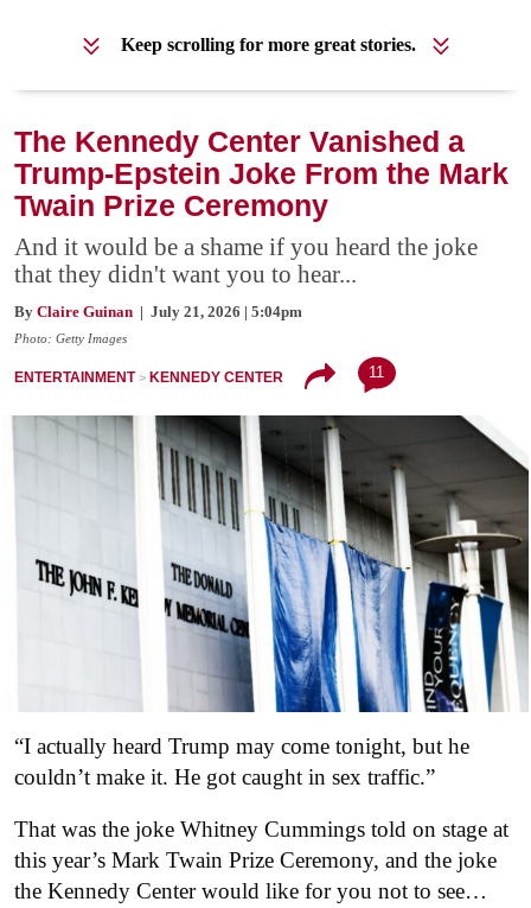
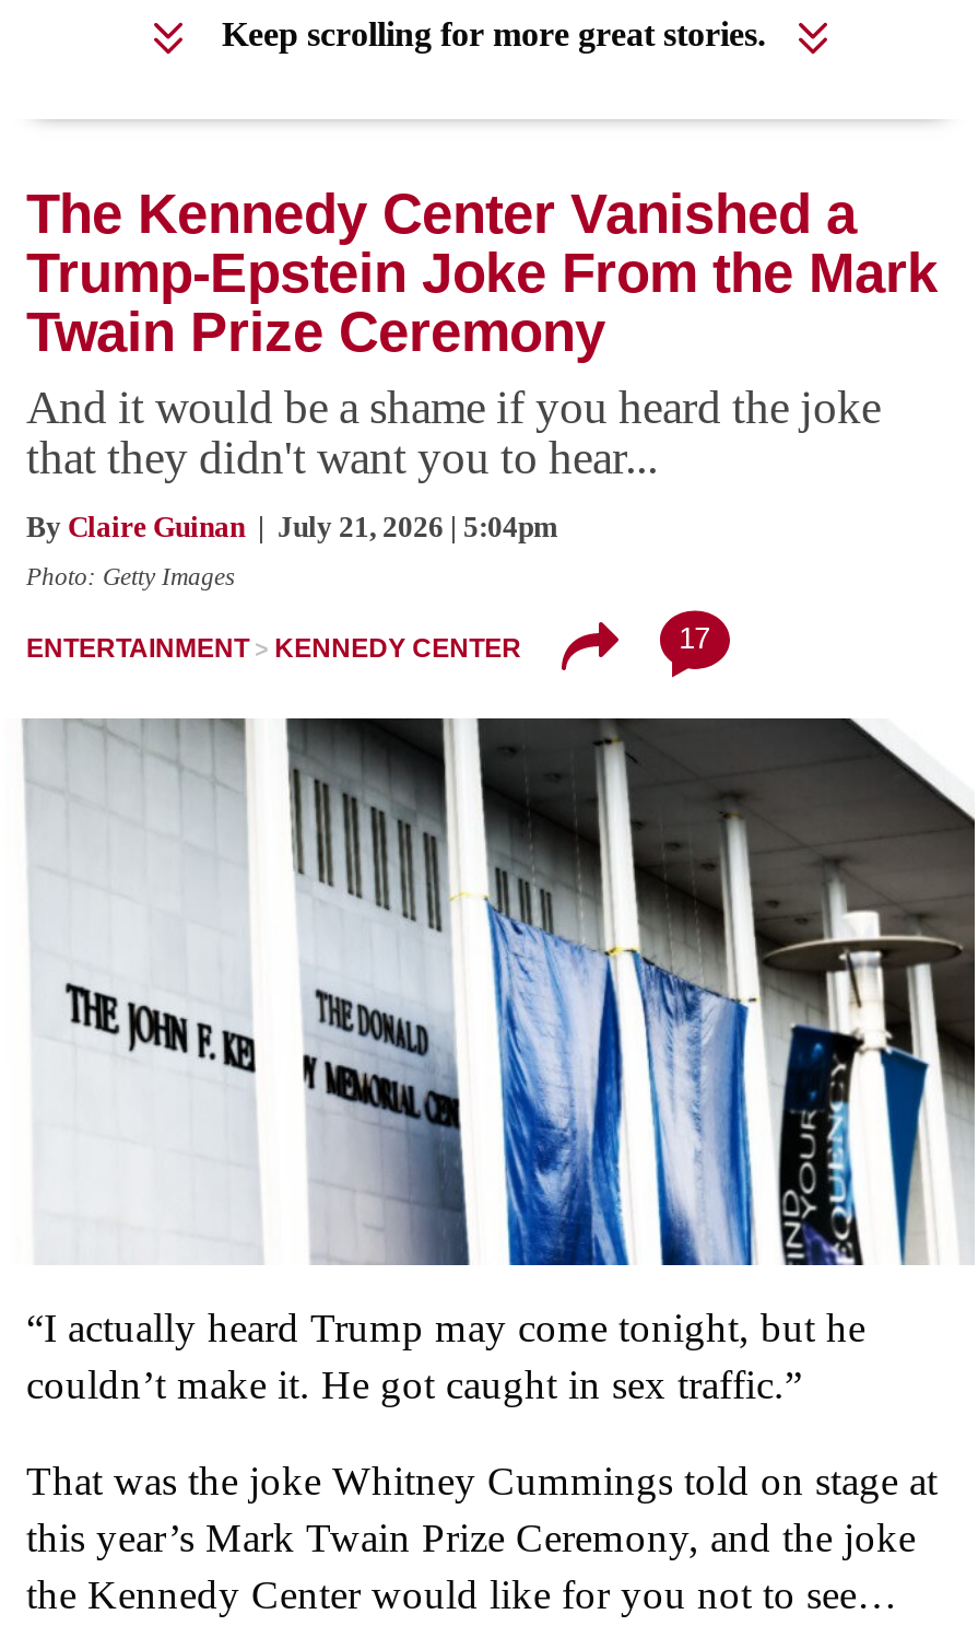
- 11
+ 17
